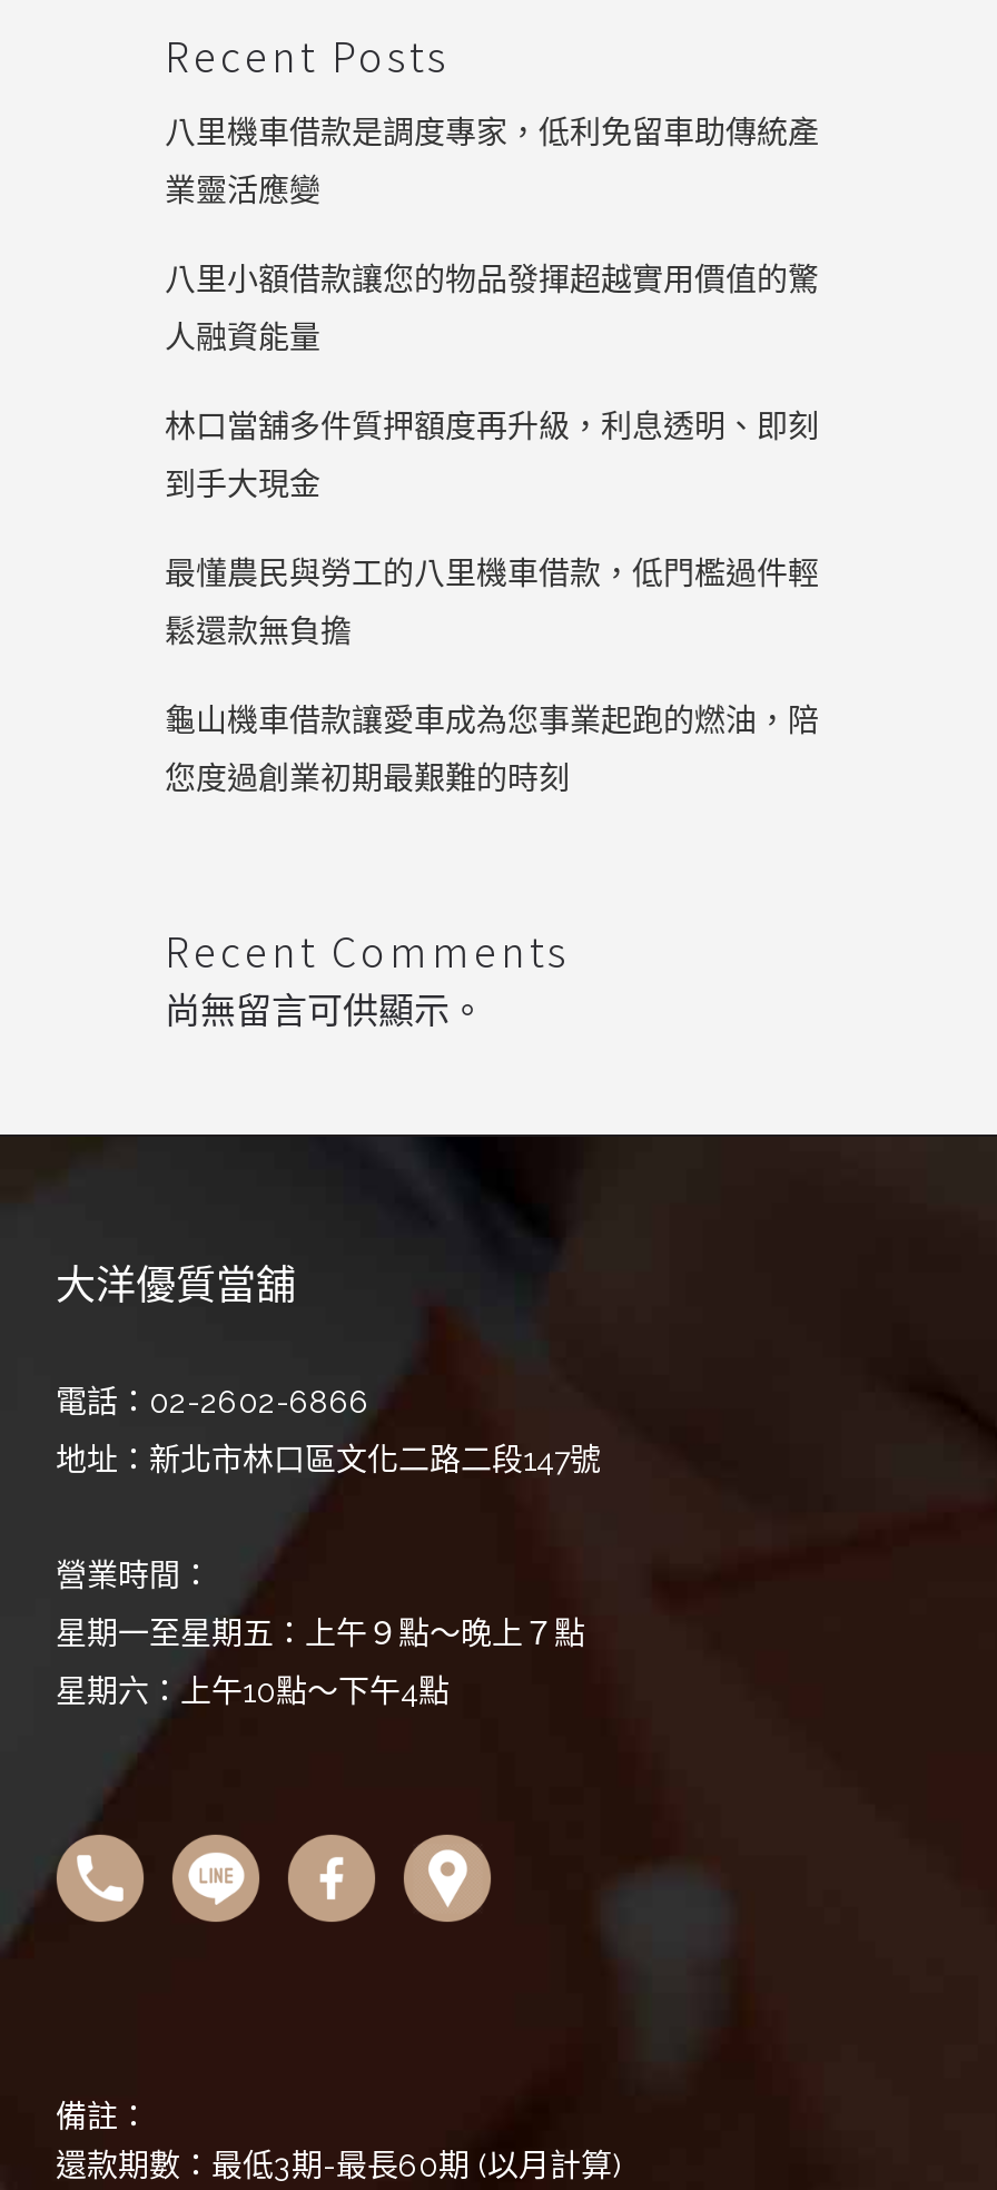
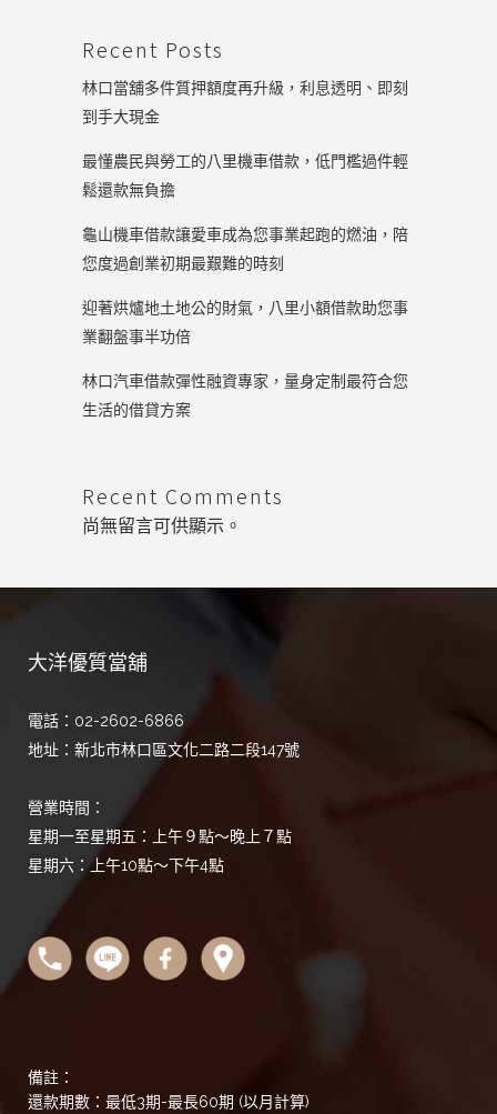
- 八里機車借款是調度專家，低利免留車助傳統產
- 業靈活應變
- 八里小額借款讓您的物品發揮超越實用價值的驚
- 人融資能量

moved up: 林口當舖多件質押額度再升級，利息透明、即刻 | 到手大現金 | 最懂農民與勞工的八里機車借款，低門檻過件輕 | 鬆還款無負擔 | 龜山機車借款讓愛車成為您事業起跑的燃油，陪 | 您度過創業初期最艱難的時刻

+ 迎著烘爐地土地公的財氣，八里小額借款助您事
+ 業翻盤事半功倍
+ 林口汽車借款彈性融資專家，量身定制最符合您
+ 生活的借貸方案
